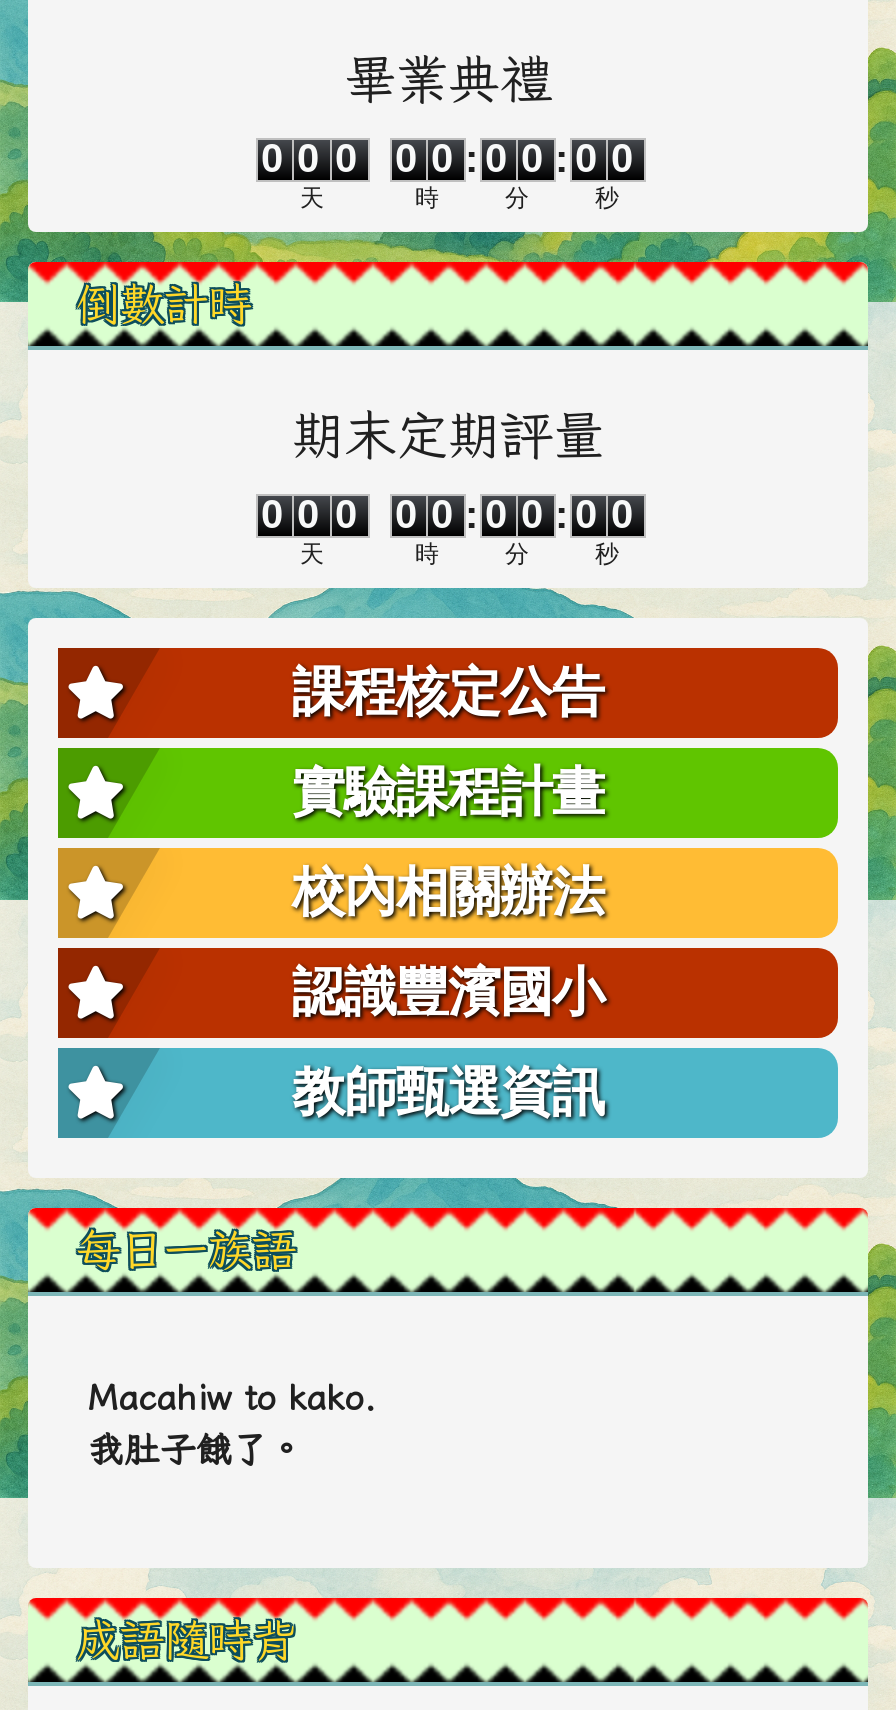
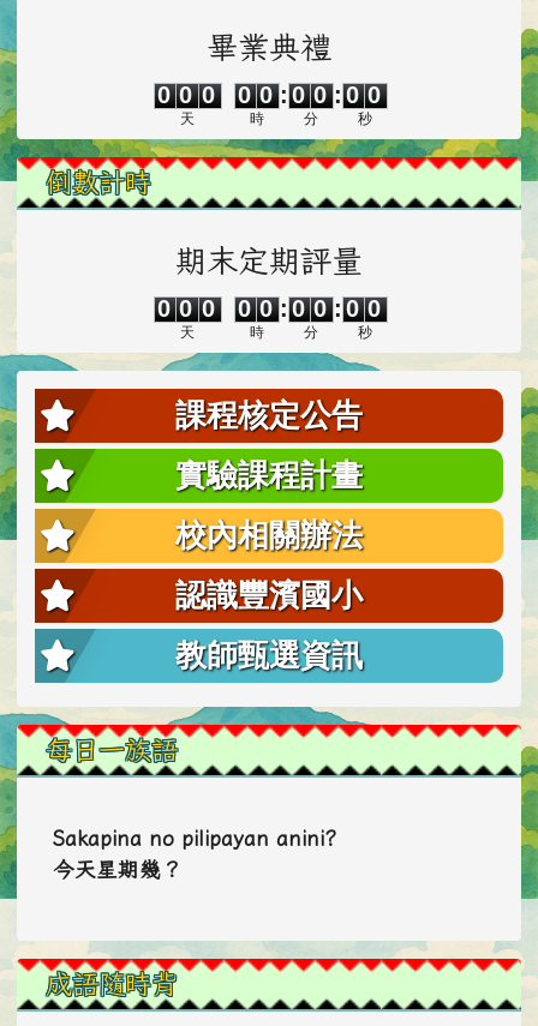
- Macahiw to kako.
+ Sakapina no pilipayan anini?

- 我肚子餓了。
+ 今天星期幾？
